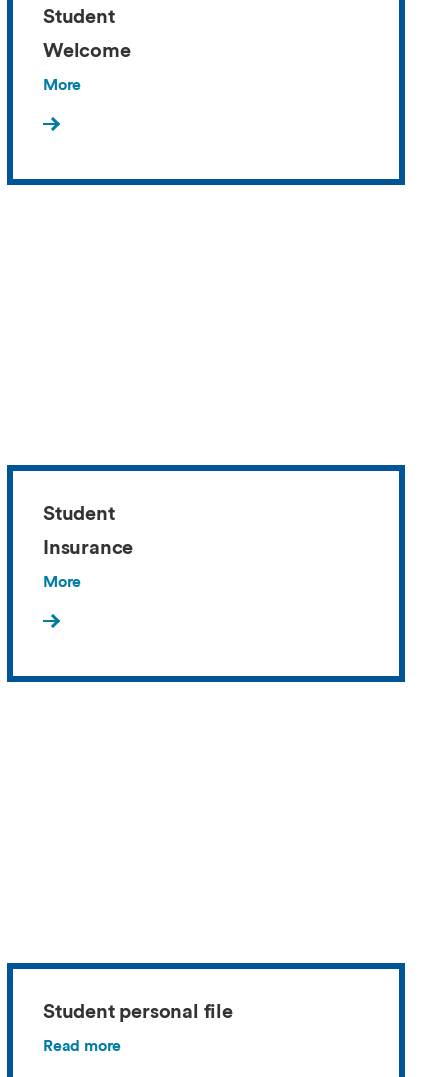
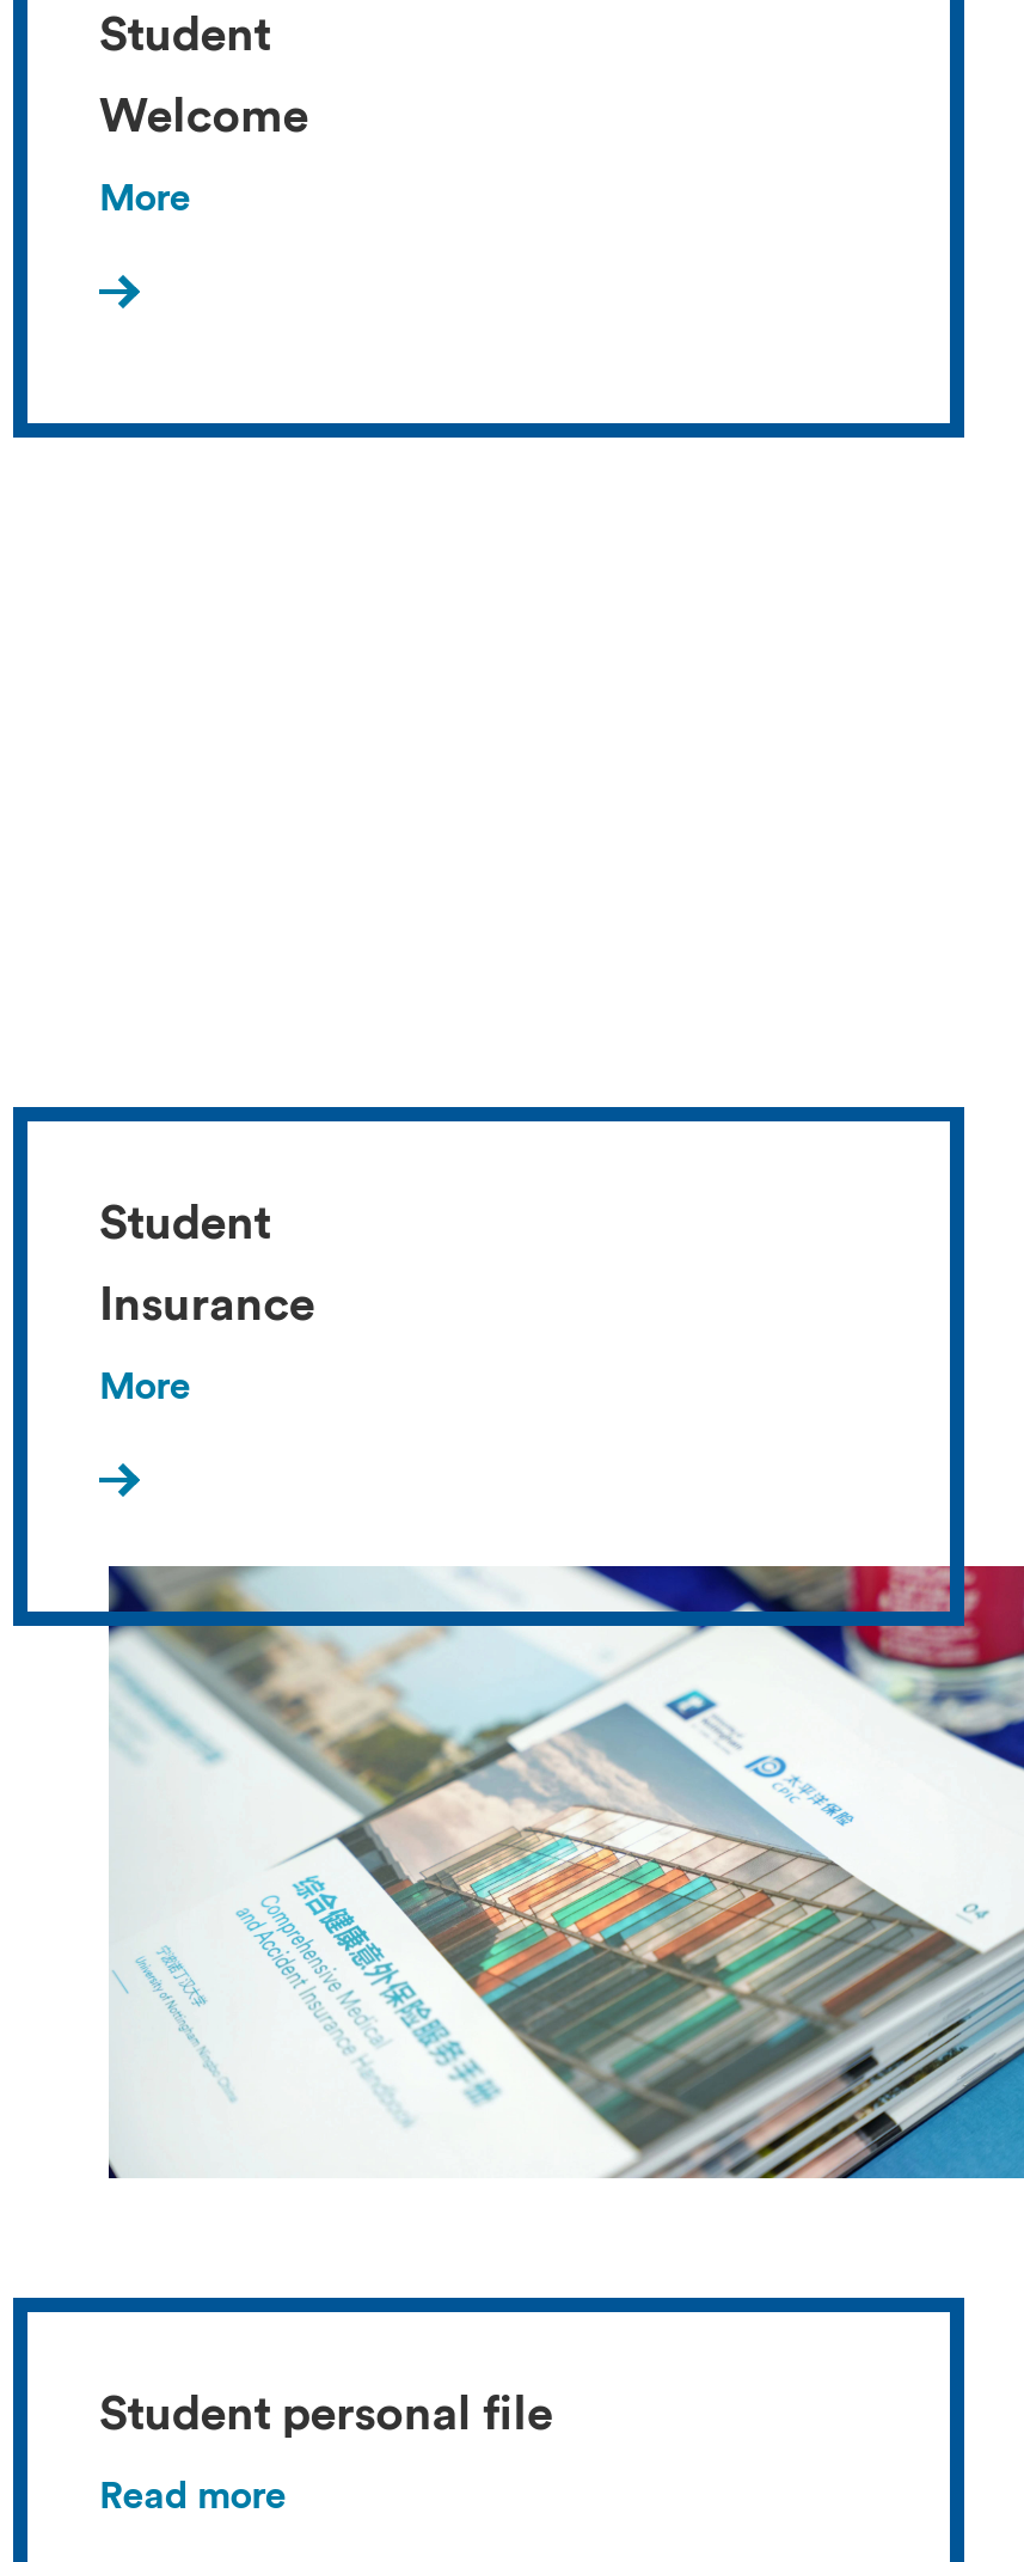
+ [image]
